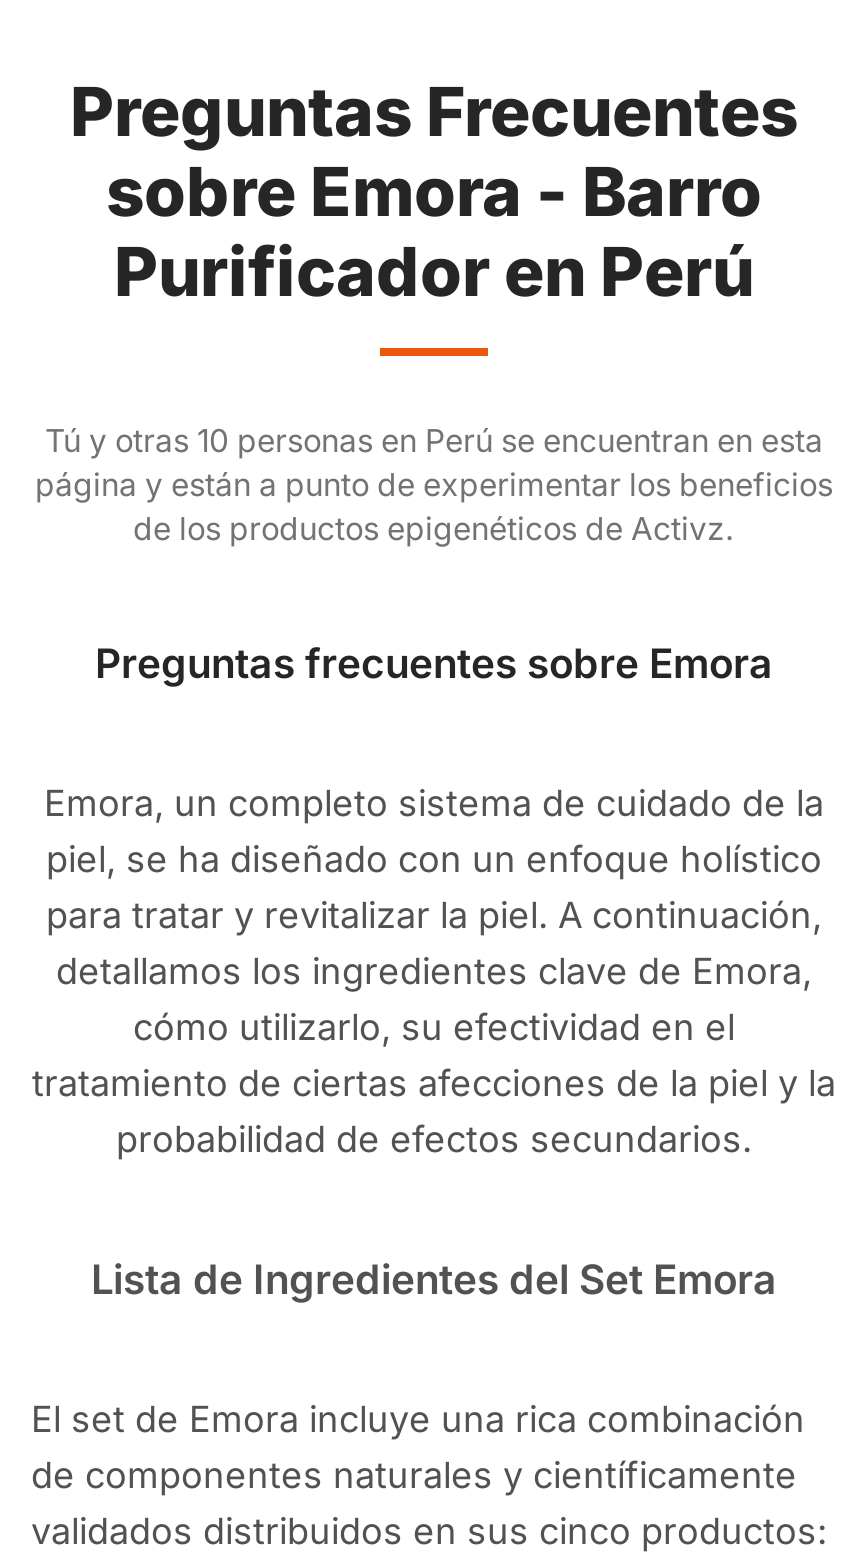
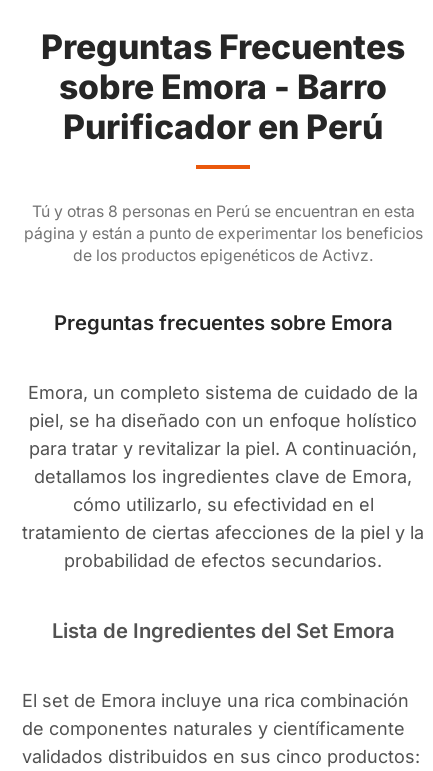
- Tú y otras 10 personas en Perú se encuentran en esta
+ Tú y otras 8 personas en Perú se encuentran en esta
